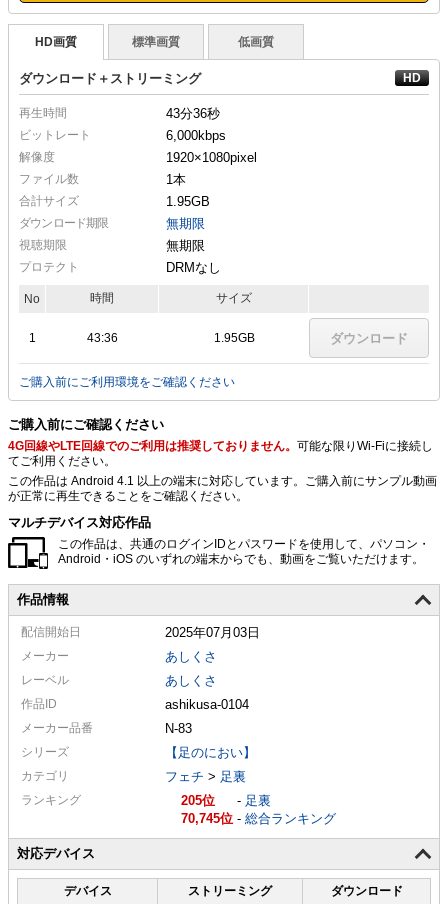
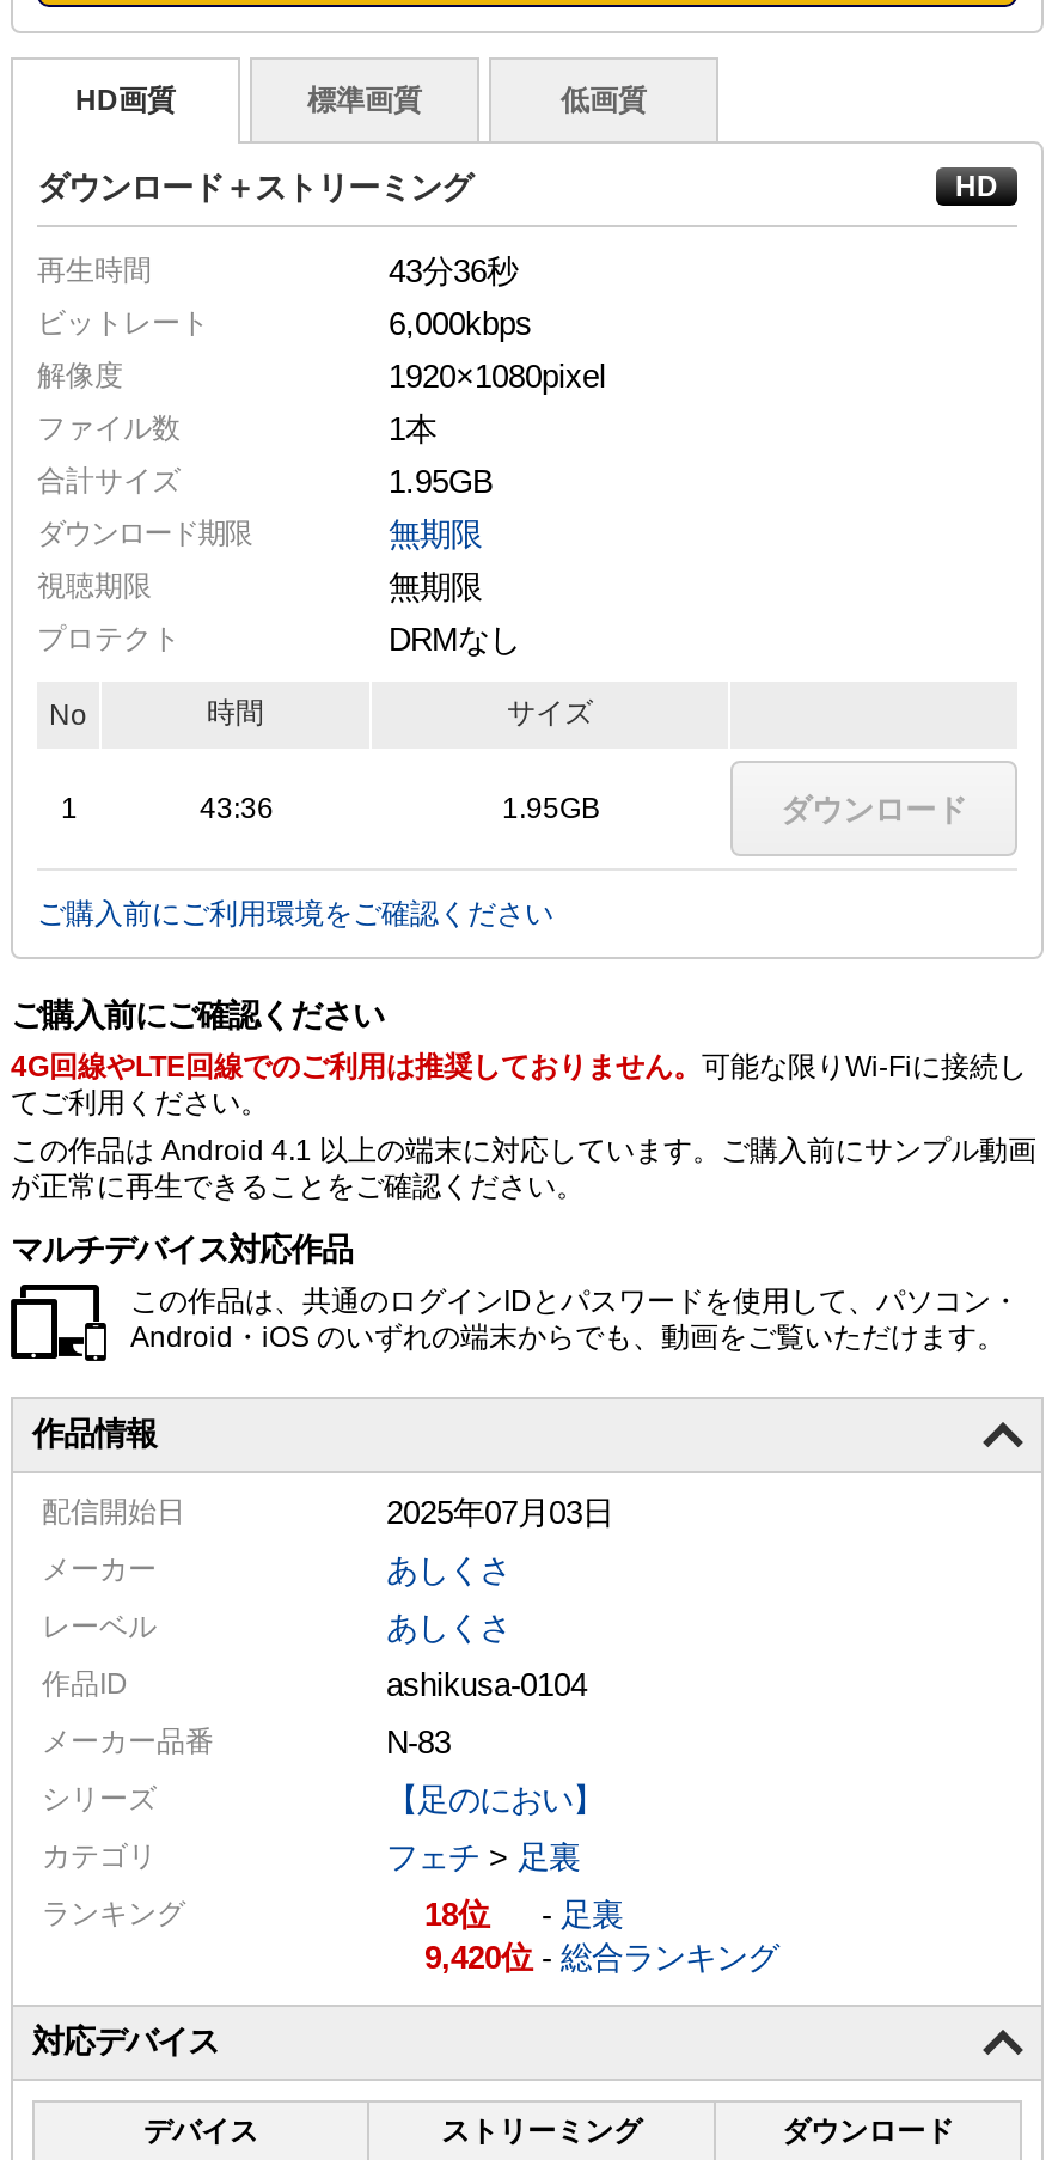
- 205
+ 18

- 70,745 -総合ランキング
+ 9,420 -総合ランキング
